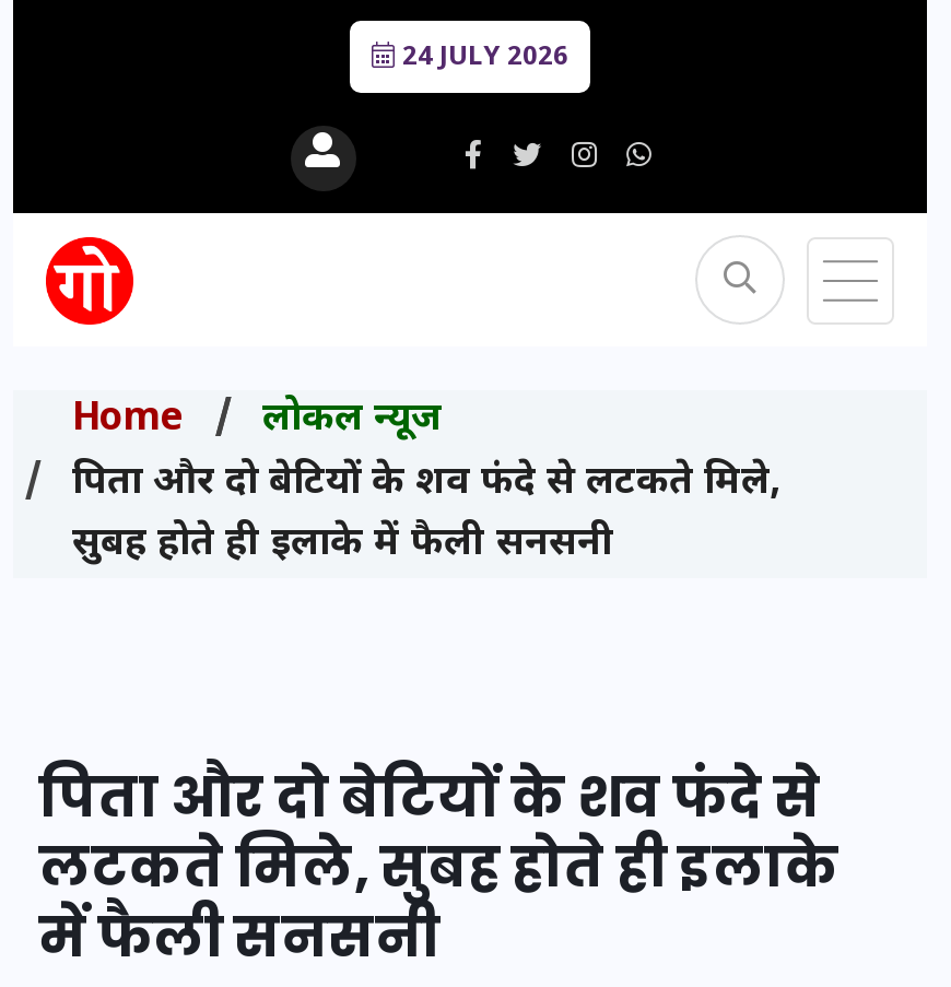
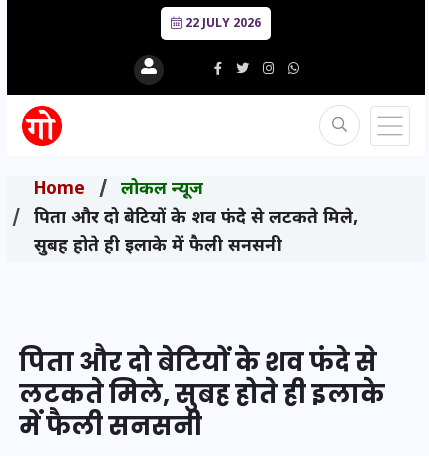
- 24 JULY 2026
+ 22 JULY 2026
